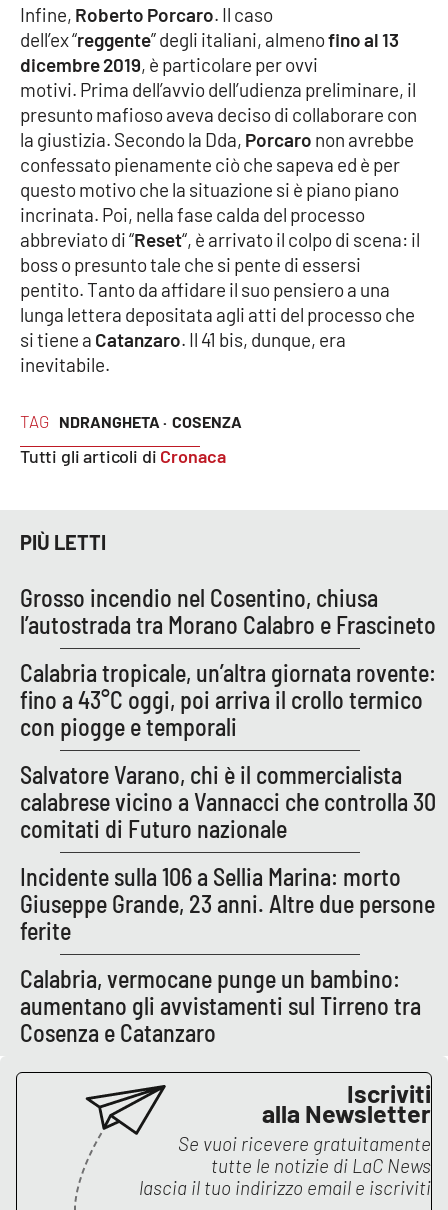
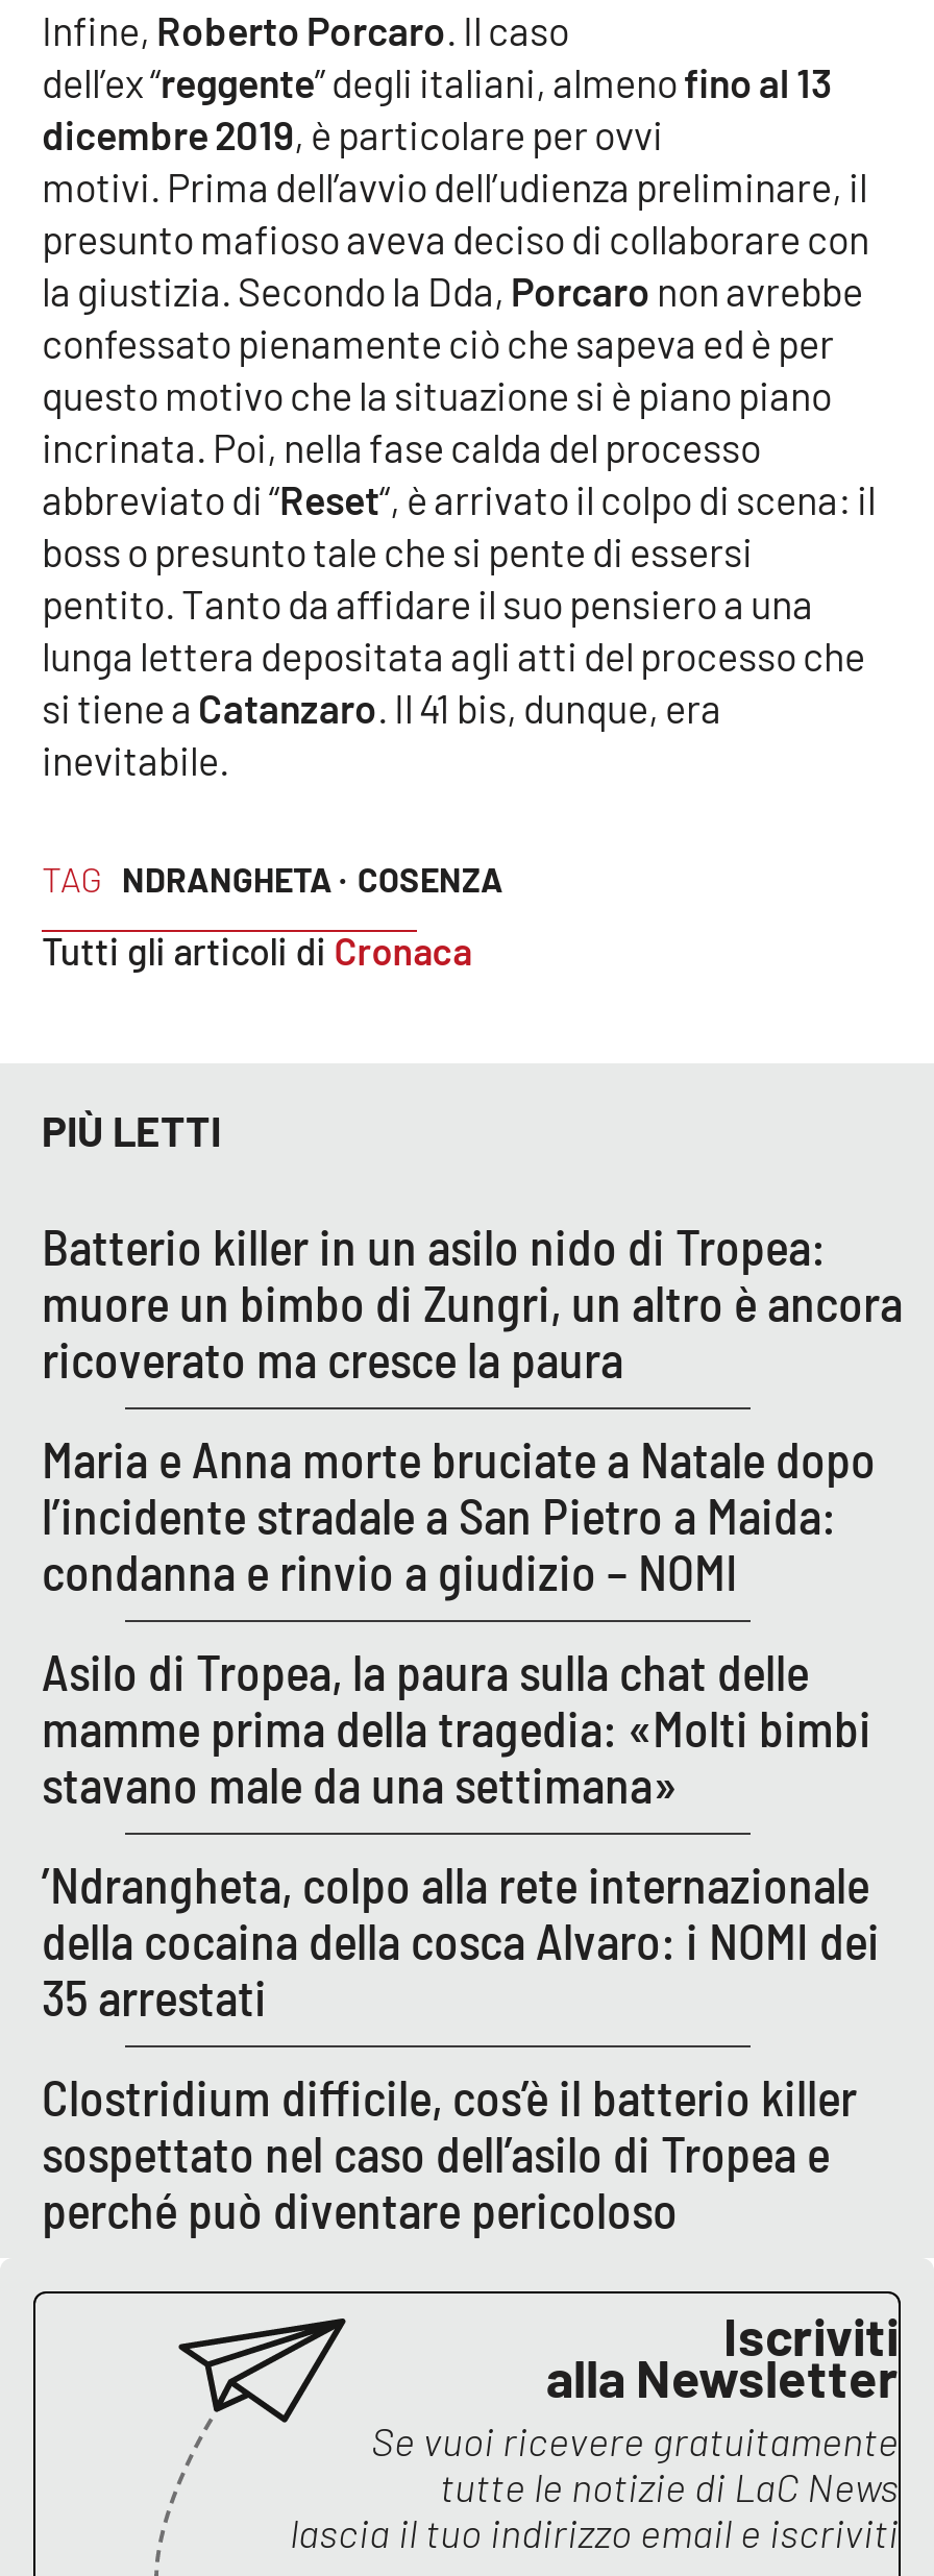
- Grosso incendio nel Cosentino, chiusa
- l’autostrada tra Morano Calabro e Frascineto
+ Batterio killer in un asilo nido di Tropea:
+ muore un bimbo di Zungri, un altro è ancora
+ ricoverato ma cresce la paura

- Calabria tropicale, un’altra giornata rovente:
- fino a 43°C oggi, poi arriva il crollo termico
- con piogge e temporali
+ Maria e Anna morte bruciate a Natale dopo
+ l’incidente stradale a San Pietro a Maida:
+ condanna e rinvio a giudizio – NOMI

- Salvatore Varano, chi è il commercialista
- calabrese vicino a Vannacci che controlla 30
- comitati di Futuro nazionale
+ Asilo di Tropea, la paura sulla chat delle
+ mamme prima della tragedia: «Molti bimbi
+ stavano male da una settimana»

- Incidente sulla 106 a Sellia Marina: morto
- Giuseppe Grande, 23 anni. Altre due persone
- ferite
+ ’Ndrangheta, colpo alla rete internazionale
+ della cocaina della cosca Alvaro: i NOMI dei
+ 35 arrestati

- Calabria, vermocane punge un bambino:
- aumentano gli avvistamenti sul Tirreno tra
- Cosenza e Catanzaro
+ Clostridium difficile, cos’è il batterio killer
+ sospettato nel caso dell’asilo di Tropea e
+ perché può diventare pericoloso
